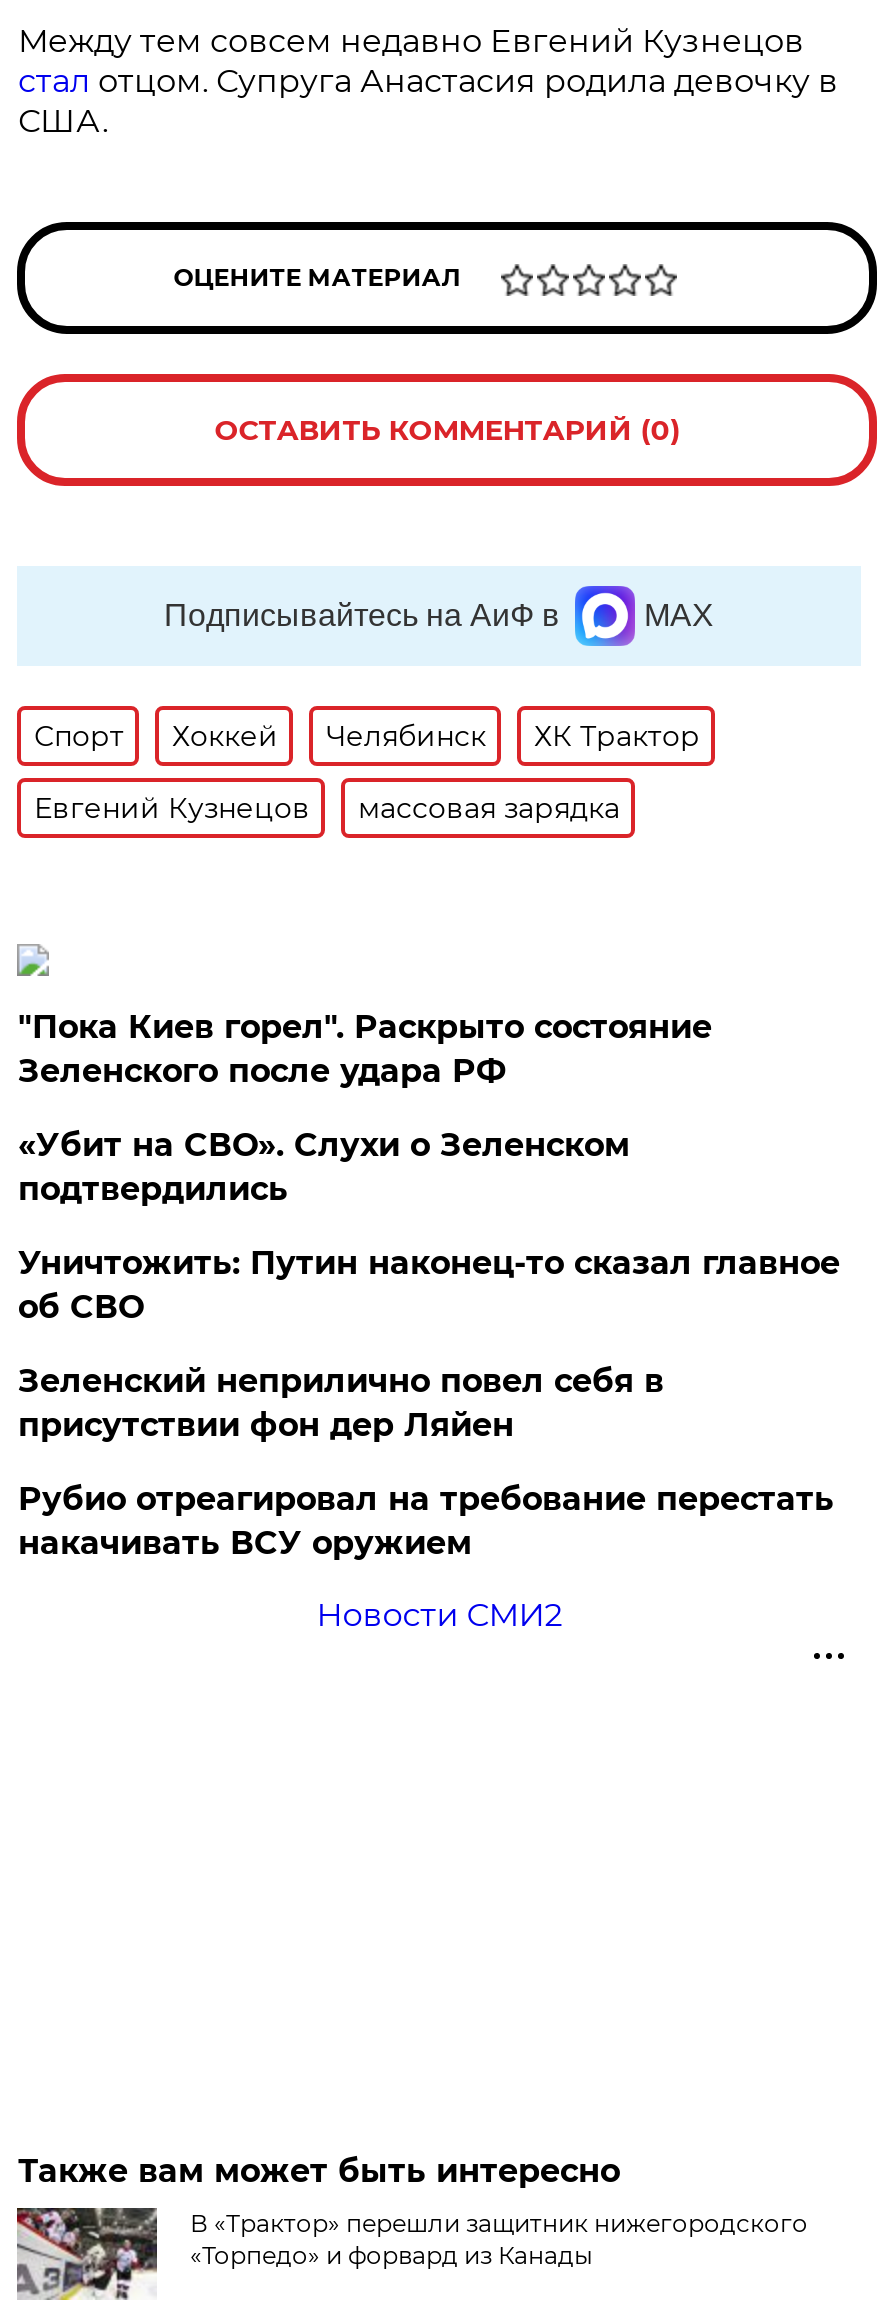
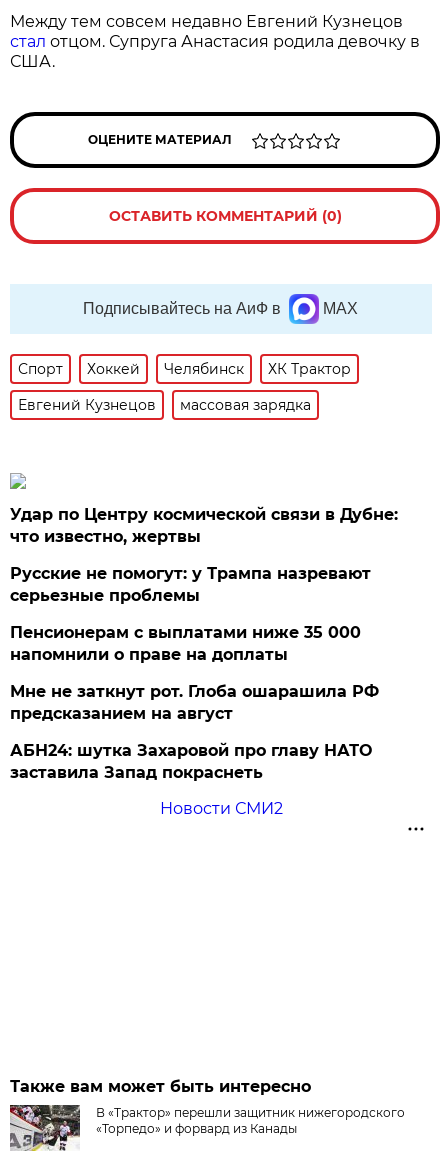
- "Пока Киев горел". Раскрыто состояние
- Зеленского после удара РФ
+ Удар по Центру космической связи в Дубне:
+ что известно, жертвы

- «Убит на СВО». Слухи о Зеленском
- подтвердились
+ Русские не помогут: у Трампа назревают
+ серьезные проблемы

- Уничтожить: Путин наконец-то сказал главное
- об СВО
+ Пенсионерам с выплатами ниже 35 000
+ напомнили о праве на доплаты

- Зеленский неприлично повел cебя в
- присутствии фон дер Ляйен
+ Мне не заткнут рот. Глоба ошарашила РФ
+ предсказанием на август

- Рубио отреагировал на требование перестать
- накачивать ВСУ оружием
+ АБН24: шутка Захаровой про главу НАТО
+ заставила Запад покраснеть
